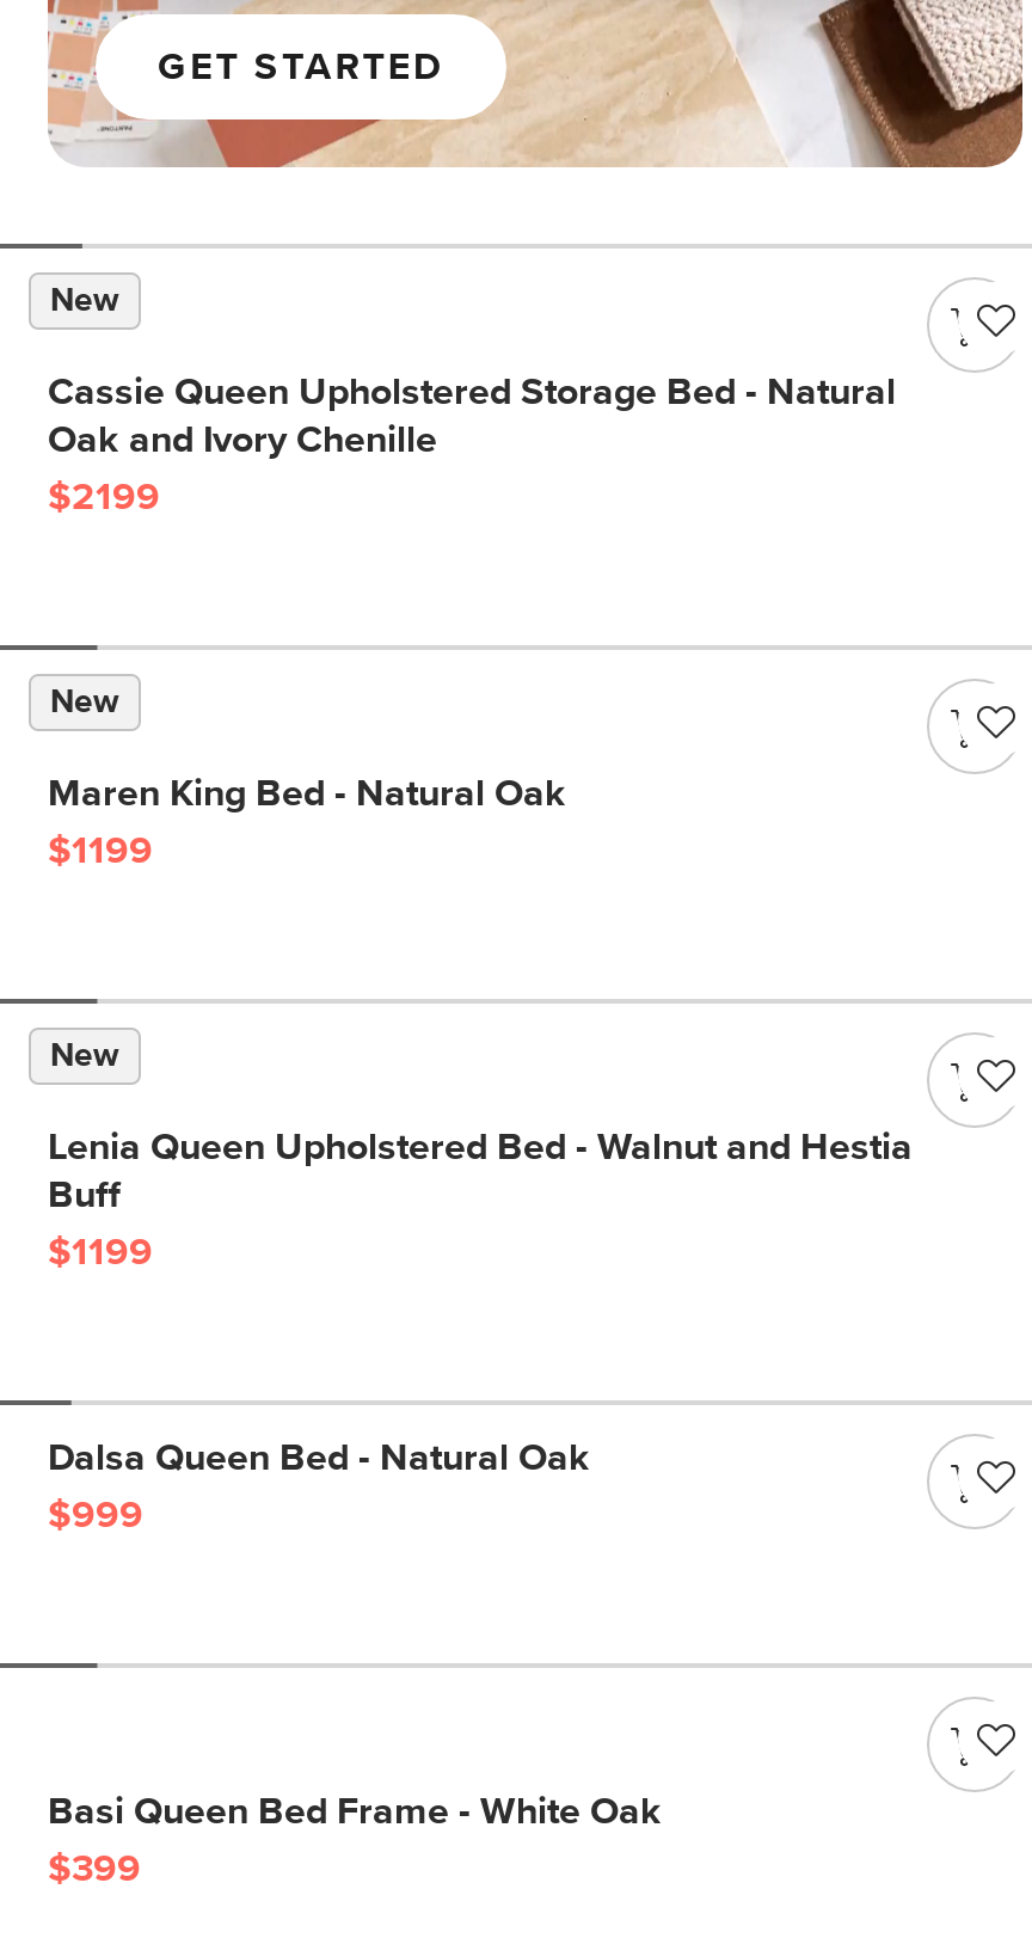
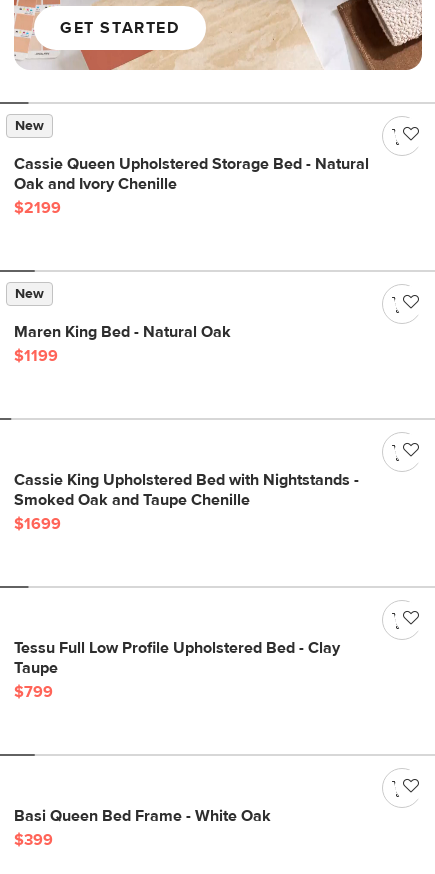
- New
- Lenia Queen Upholstered Bed - Walnut and Hestia
- Buff
- $1199
+ Cassie King Upholstered Bed with Nightstands -
+ Smoked Oak and Taupe Chenille
+ $1699

- Dalsa Queen Bed - Natural Oak
- $999
+ Tessu Full Low Profile Upholstered Bed - Clay
+ Taupe
+ $799
